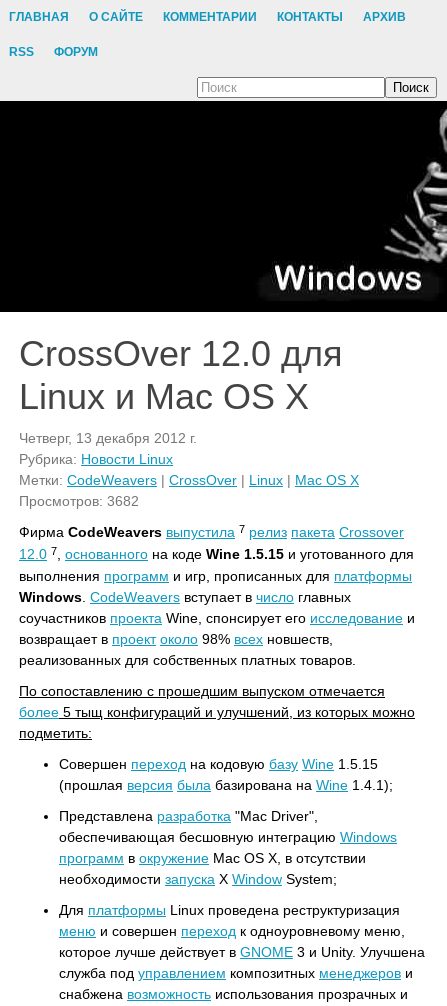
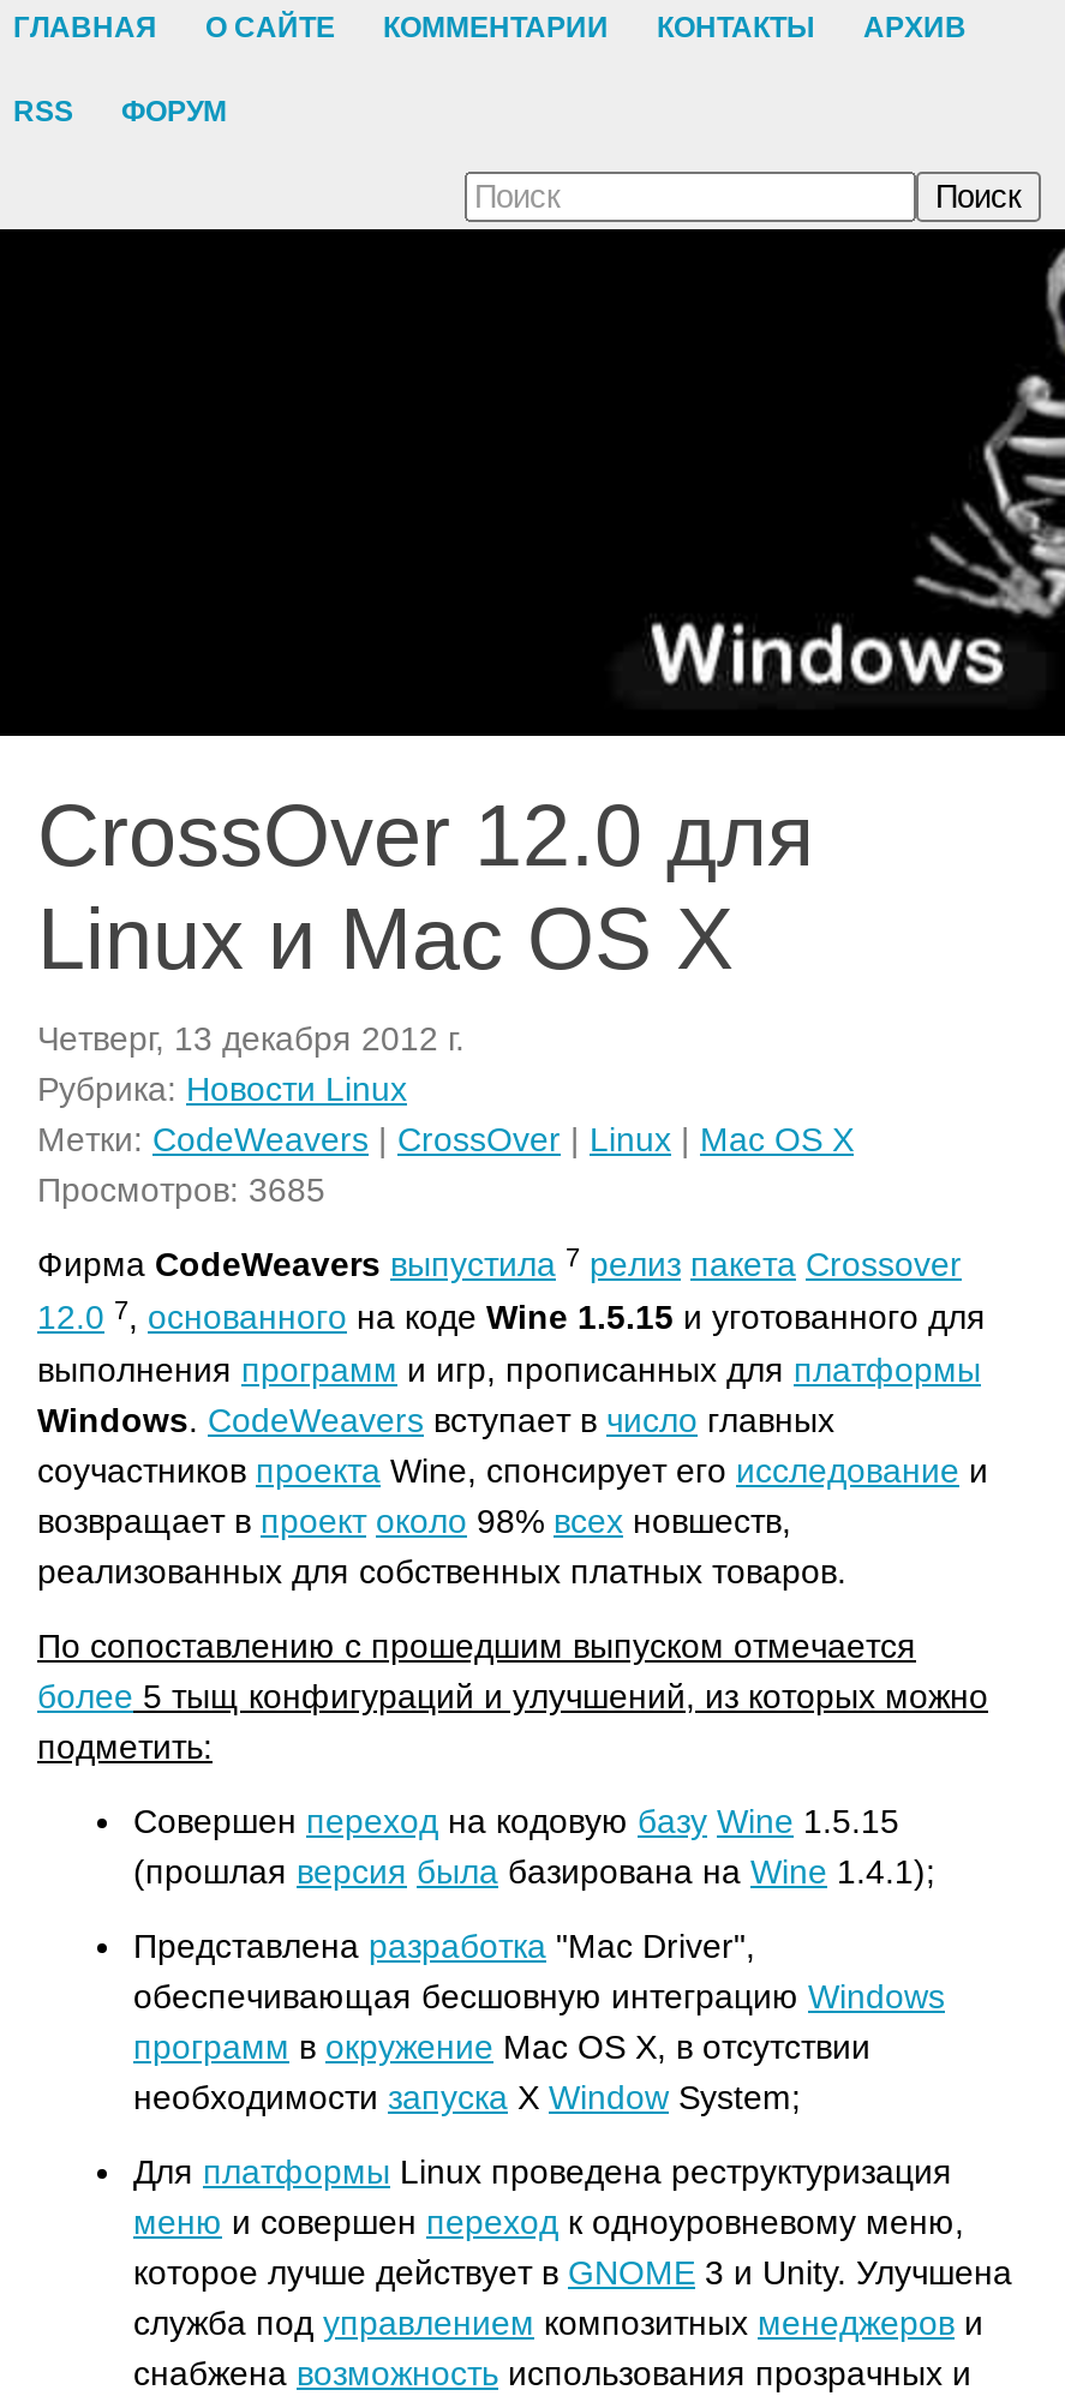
- Просмотров: 3682
+ Просмотров: 3685
